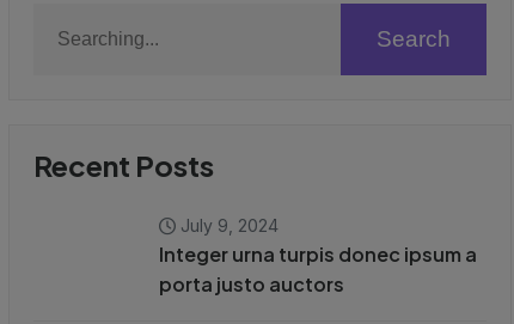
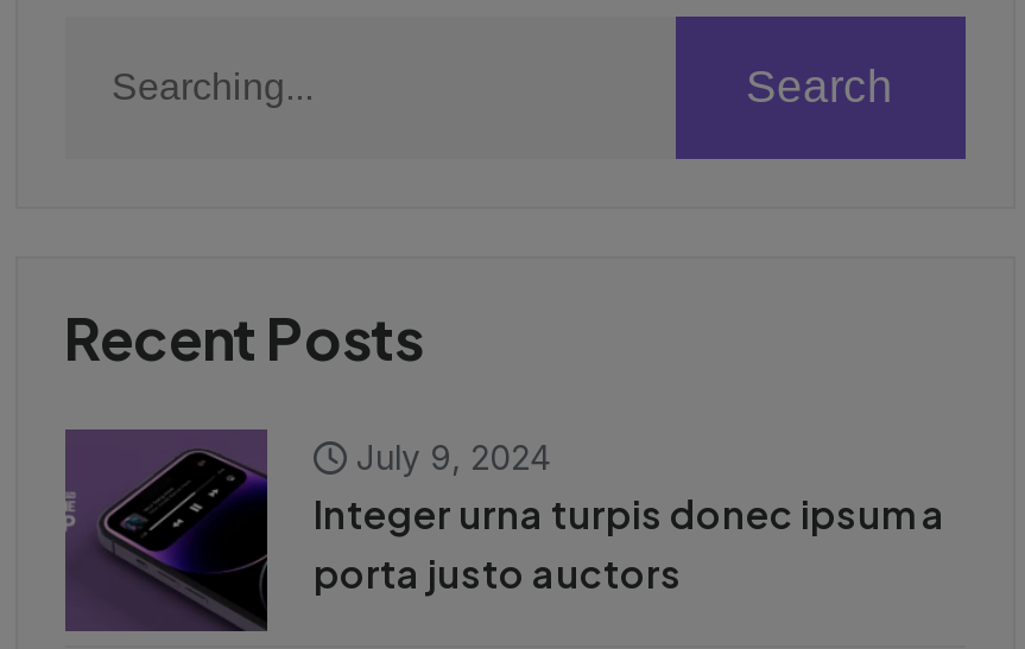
+ [image]
